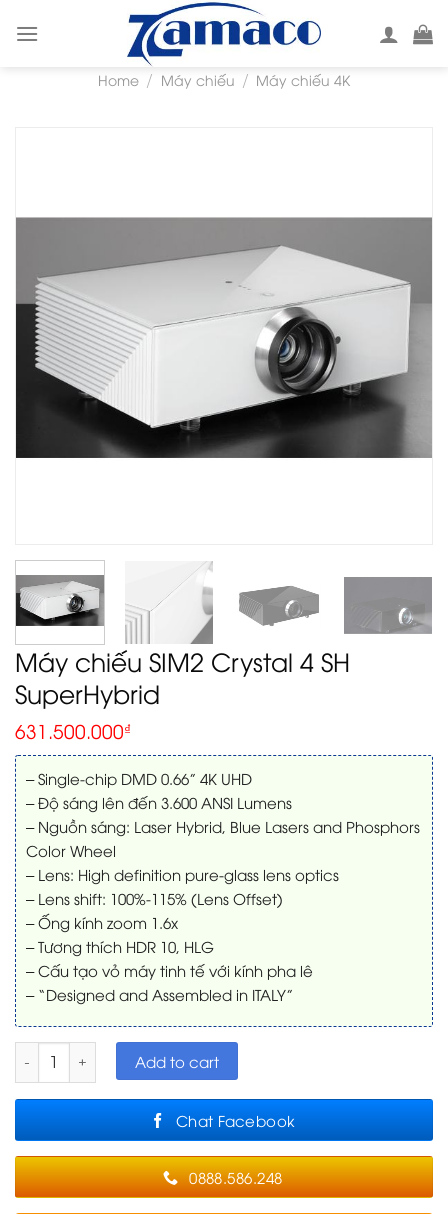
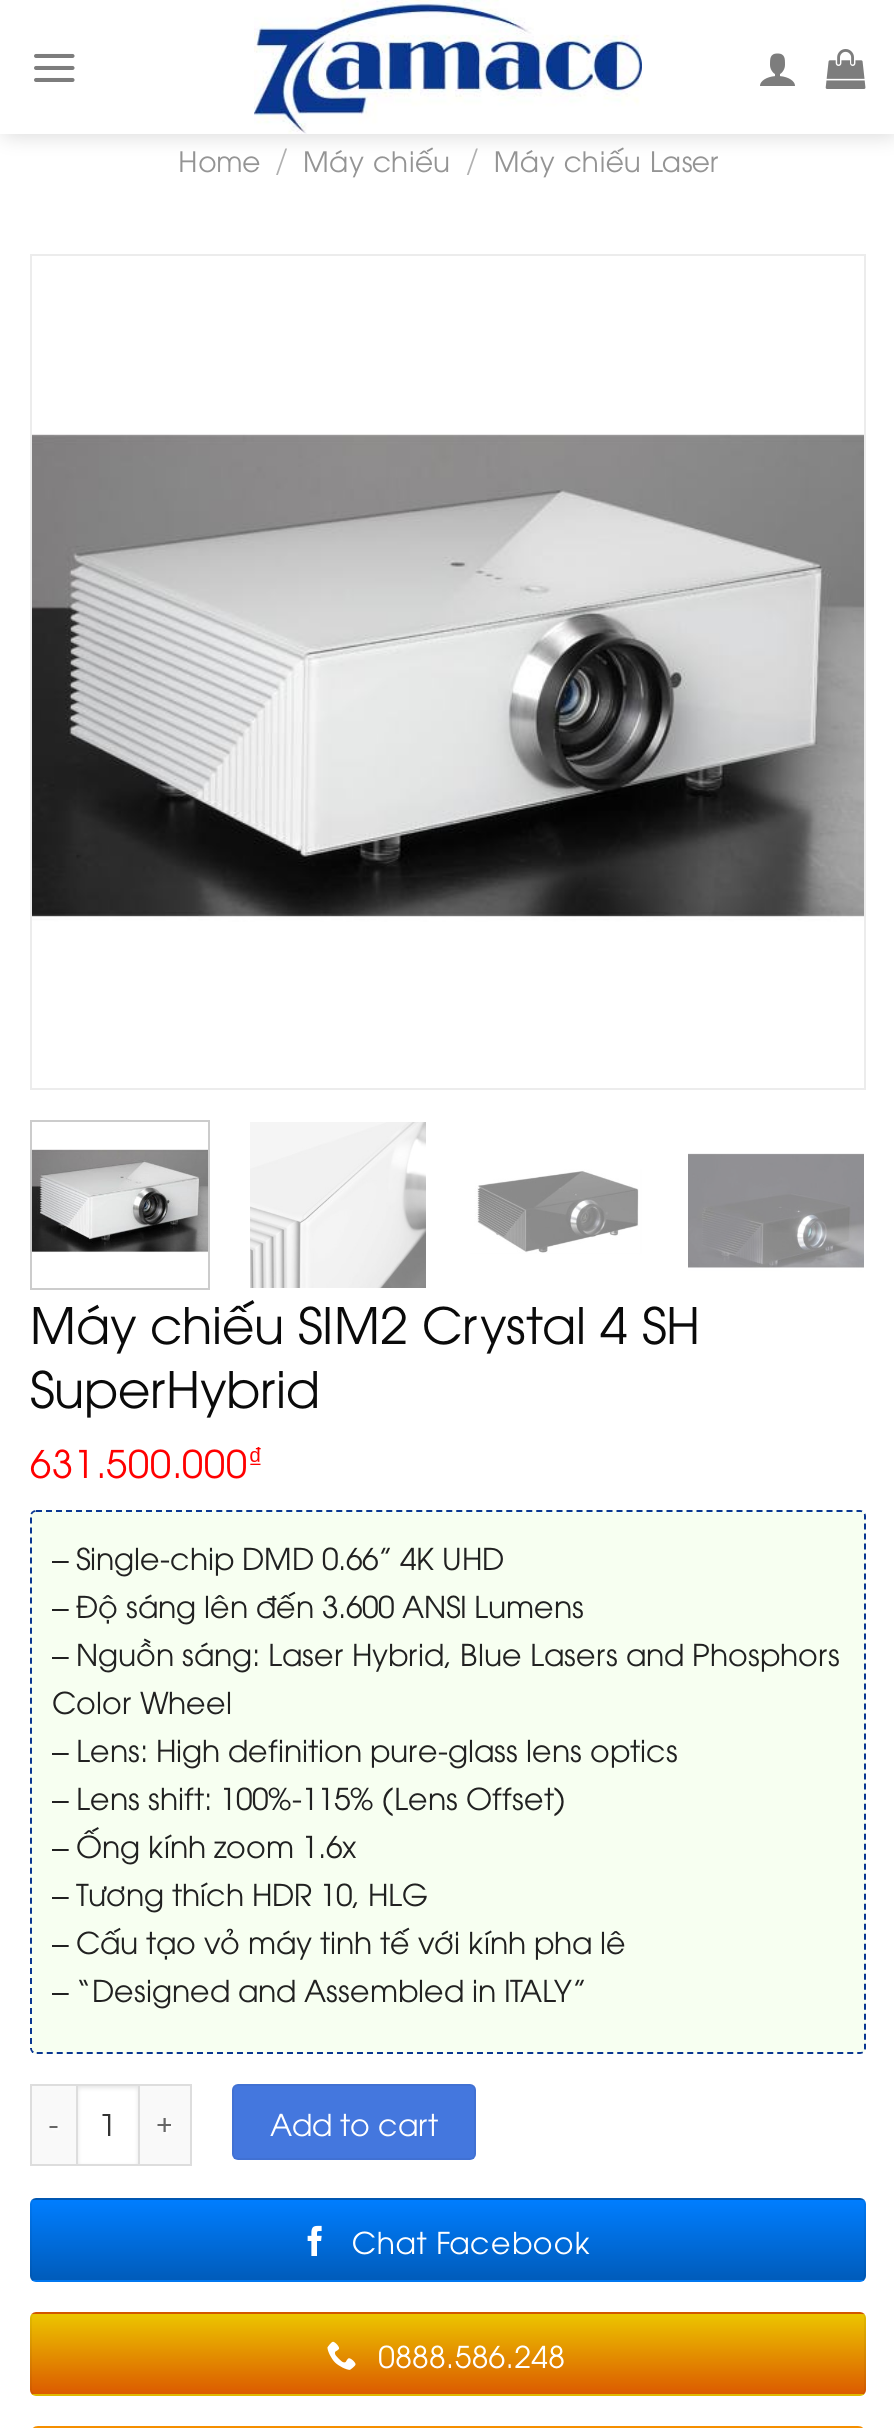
- Home / Máy chiếu / Máy chiếu 4K
+ Home / Máy chiếu / Máy chiếu Laser
